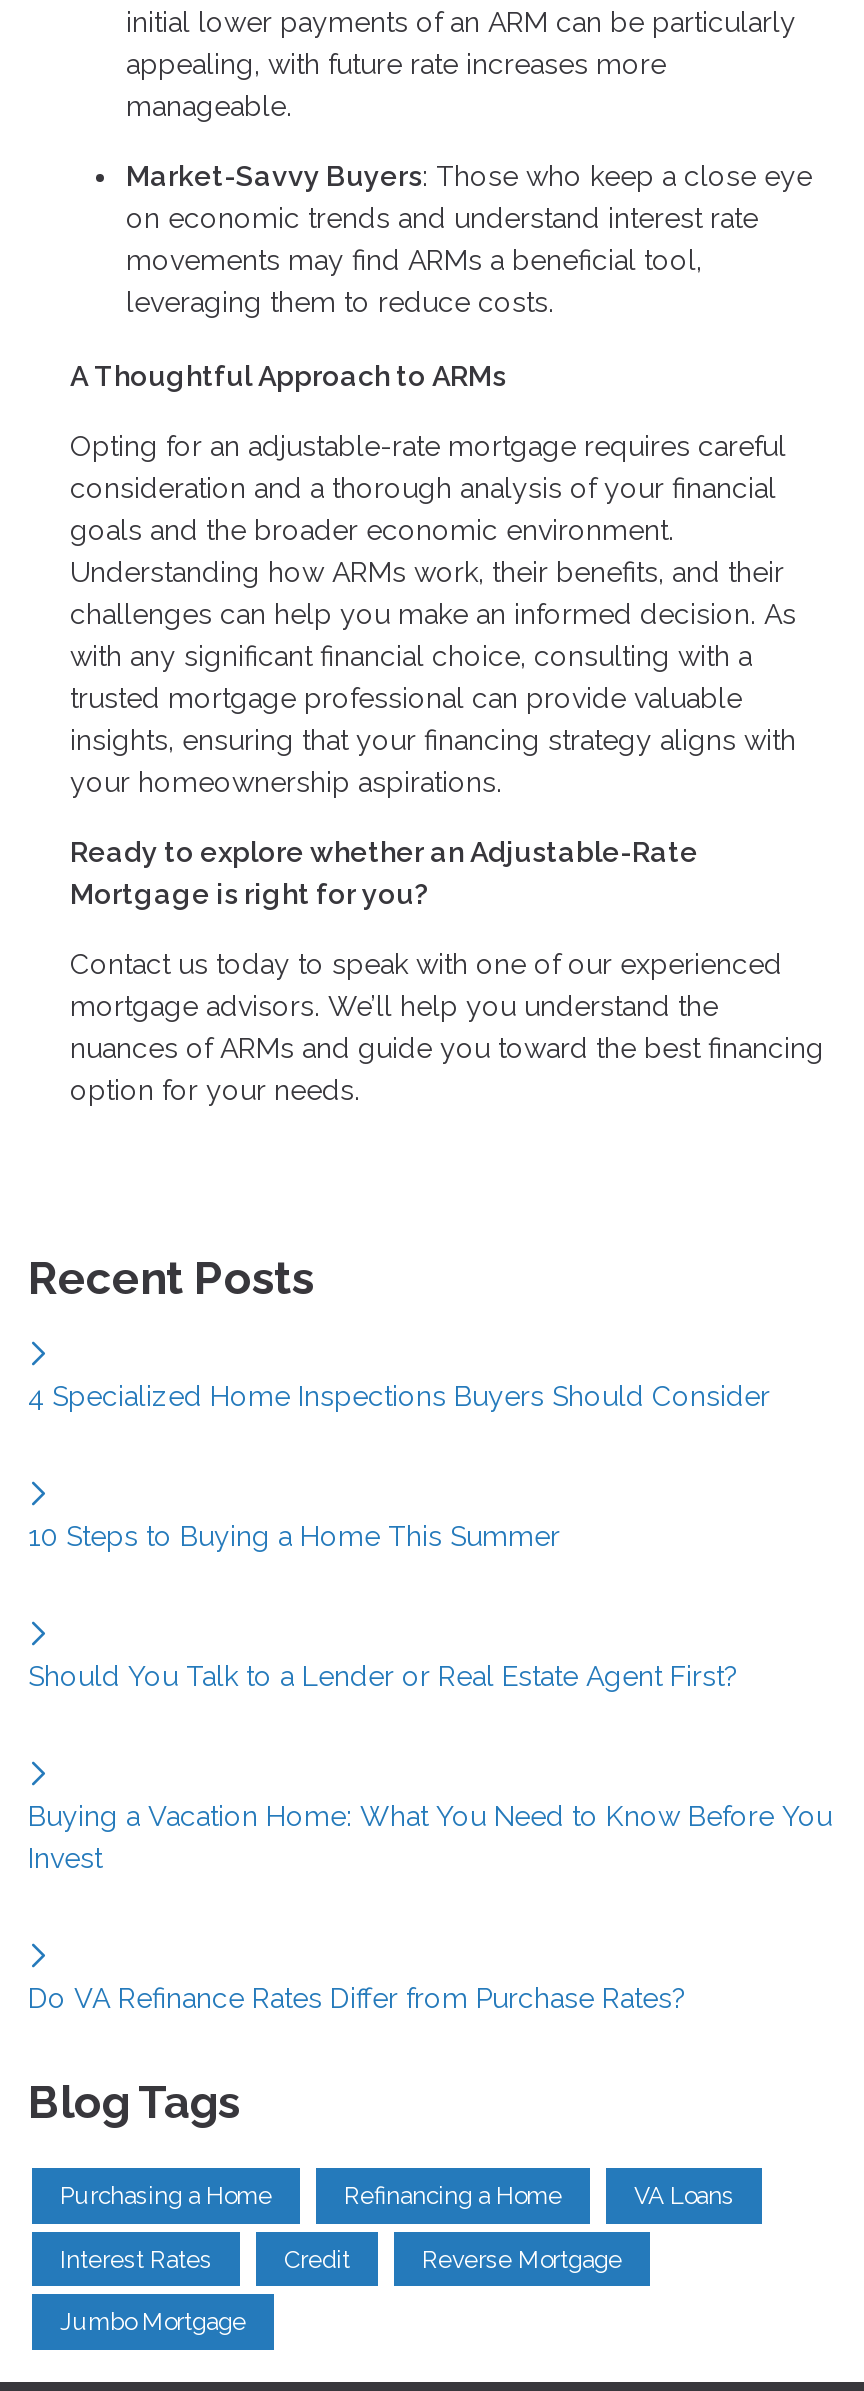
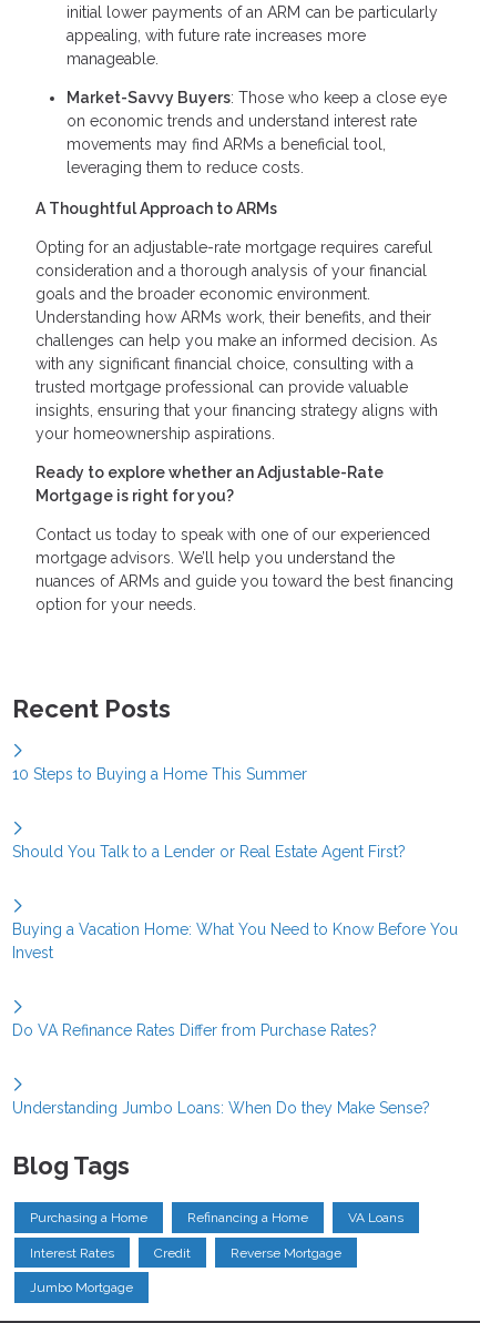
- 4 Specialized Home Inspections Buyers Should Consider

moved up: 10 Steps to Buying a Home This Summer | Should You Talk to a Lender or Real Estate Agent First? | Buying a Vacation Home: What You Need to Know Before You | Invest | Do VA Refinance Rates Differ from Purchase Rates?

+ Understanding Jumbo Loans: When Do they Make Sense?
